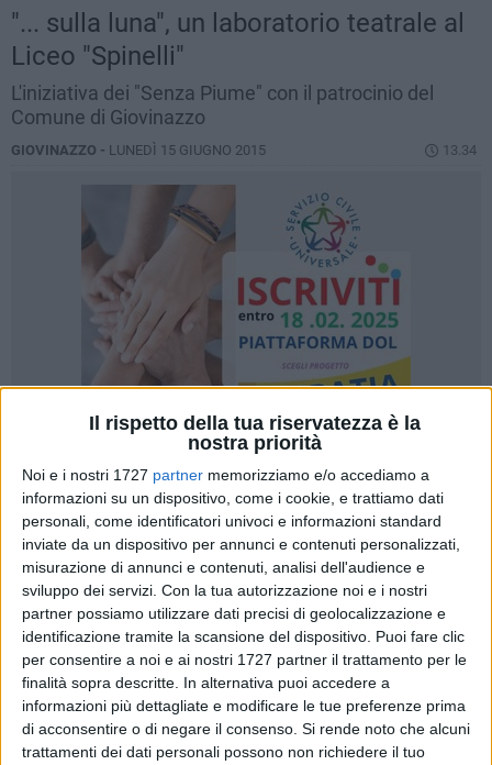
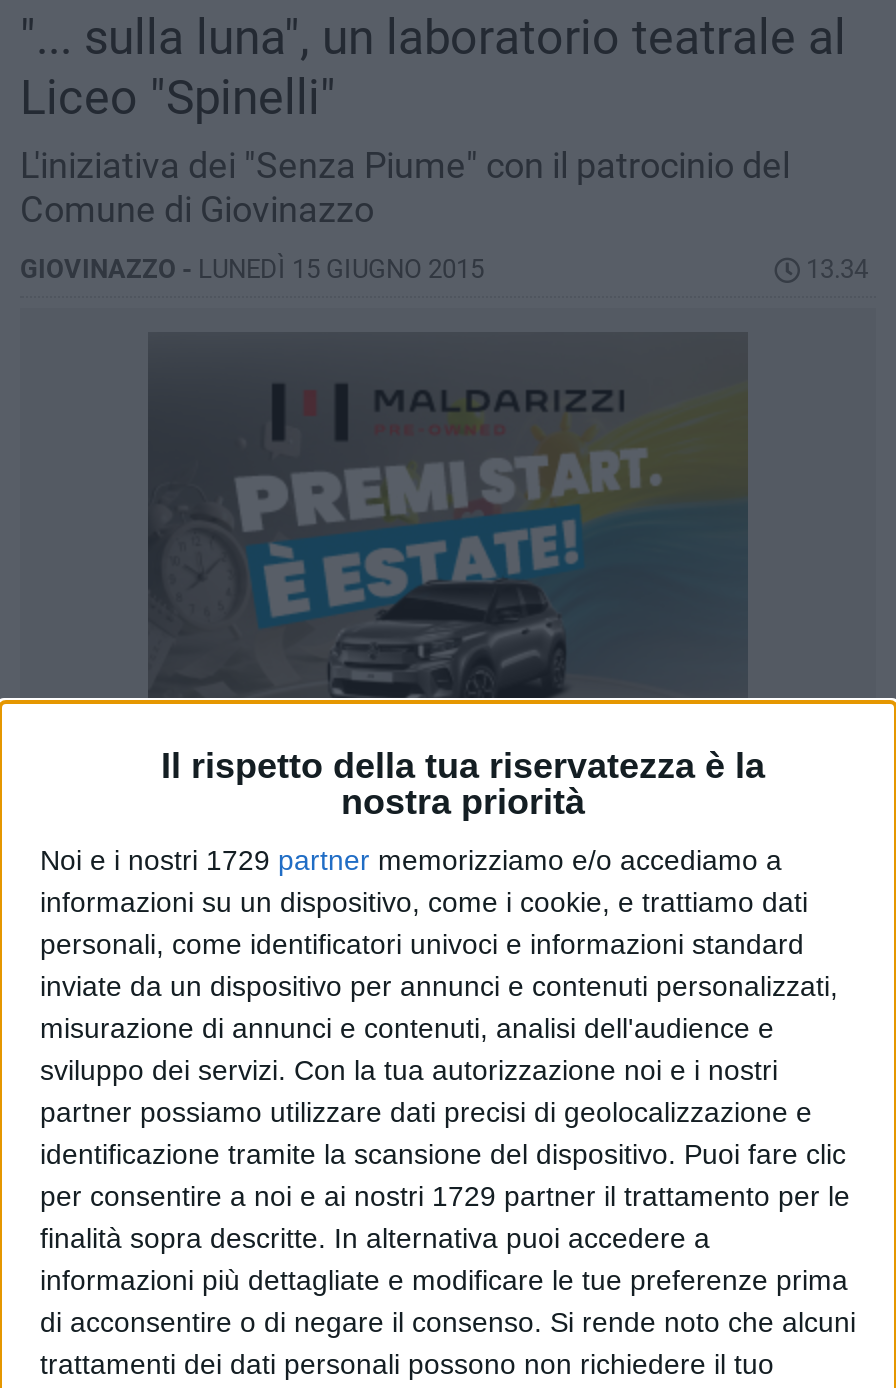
- [image]
+ [image]

- Noi e i nostri 1727 partner memorizziamo e/o accediamo a
+ Noi e i nostri 1729 partner memorizziamo e/o accediamo a

- per consentire a noi e ai nostri 1727 partner il trattamento per le
+ per consentire a noi e ai nostri 1729 partner il trattamento per le
